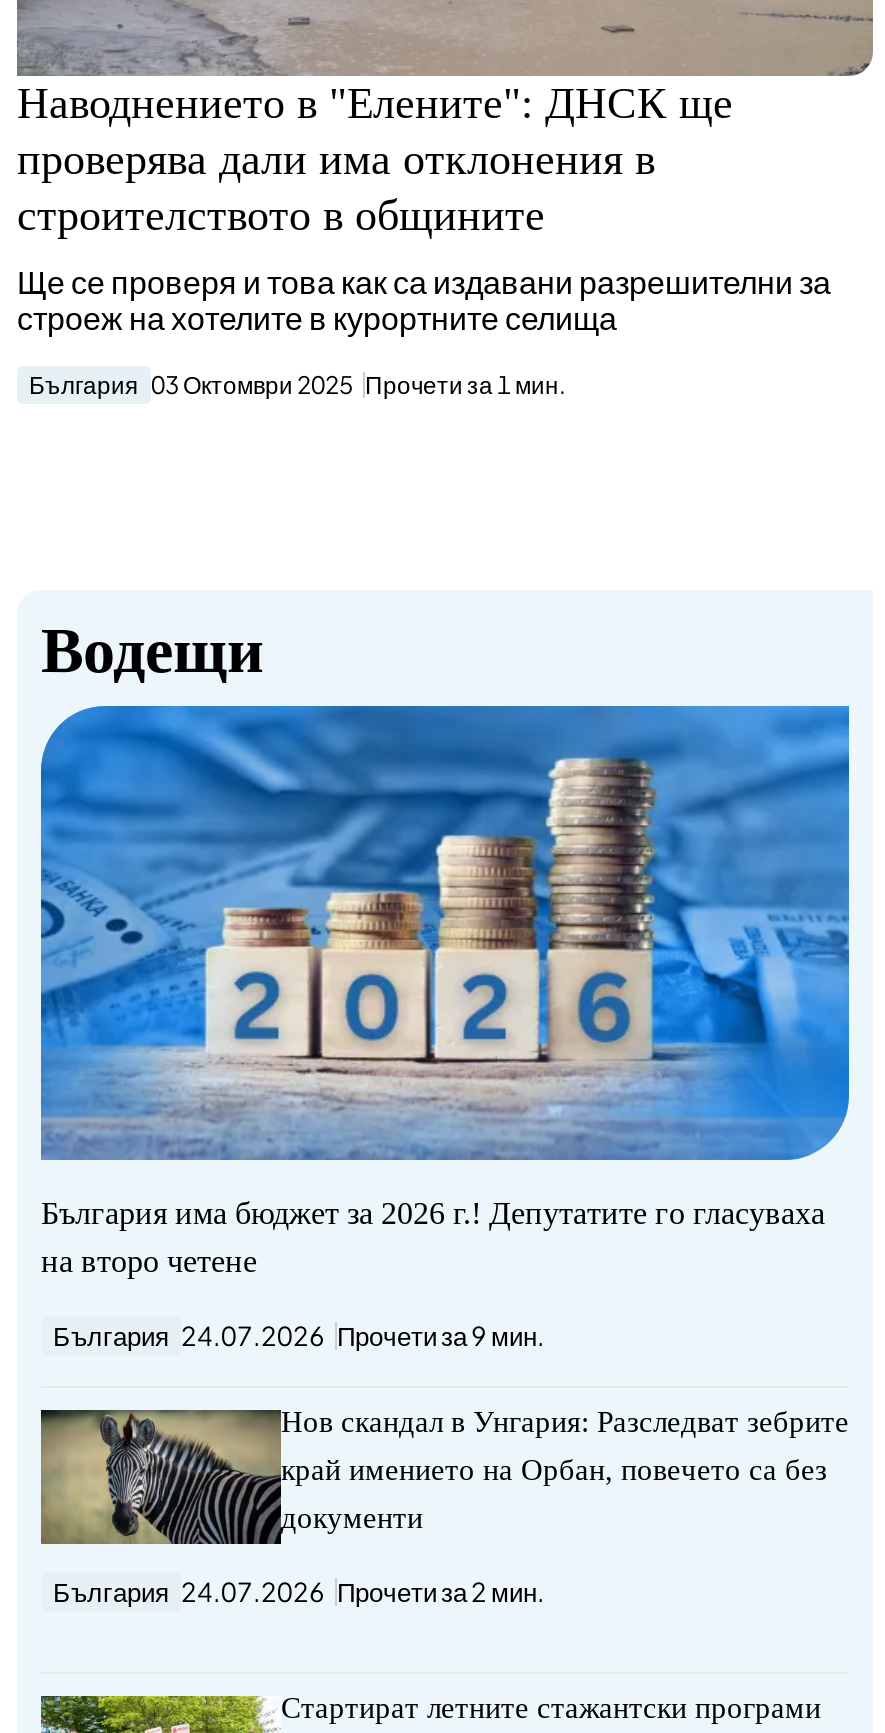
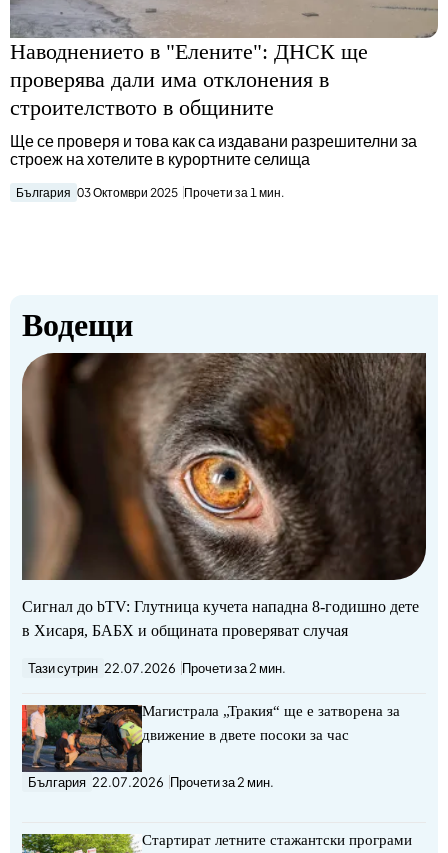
- [image]
- България има бюджет за 2026 г.! Депутатите го гласуваха
- на второ четене
- България 24.07.2026 Прочети за 9 мин.
- Нов скандал в Унгария: Разследват зебрите
- край имението на Орбан, повечето са без
- документи
- България 24.07.2026 Прочети за 2 мин.
+ [image]
+ Сигнал до bTV: Глутница кучета нападна 8-годишно дете
+ в Хисаря, БАБХ и общината проверяват случая
+ Тази сутрин 22.07.2026 Прочети за 2 мин.
+ Магистрала „Тракия“ ще е затворена за
+ движение в двете посоки за час
+ България 22.07.2026 Прочети за 2 мин.

- [image]
+ [image]
